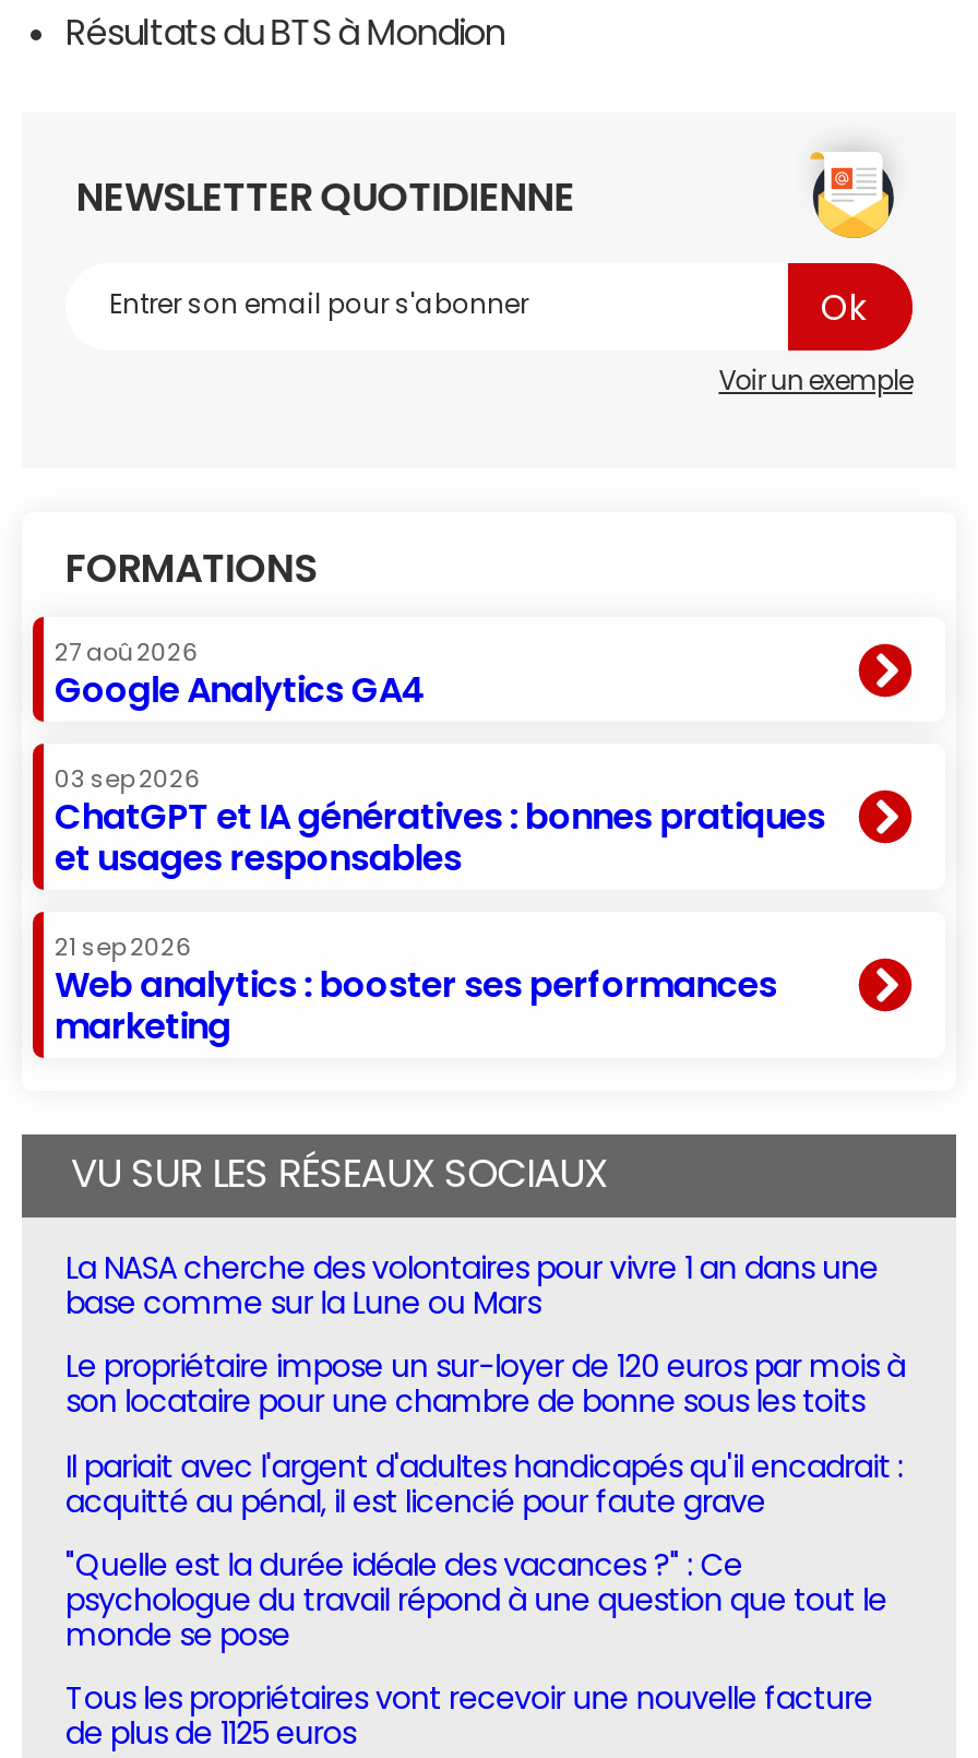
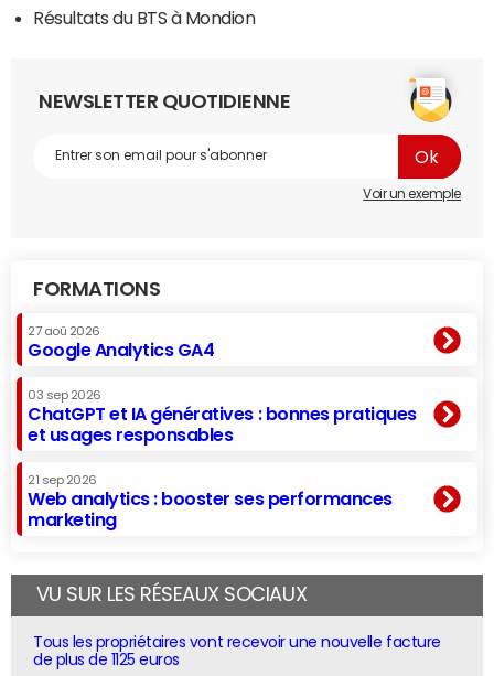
- La NASA cherche des volontaires pour vivre 1 an dans une
- base comme sur la Lune ou Mars
- Le propriétaire impose un sur-loyer de 120 euros par mois à
- son locataire pour une chambre de bonne sous les toits
- Il pariait avec l'argent d'adultes handicapés qu'il encadrait :
- acquitté au pénal, il est licencié pour faute grave
- "Quelle est la durée idéale des vacances ?" : Ce
- psychologue du travail répond à une question que tout le
- monde se pose
